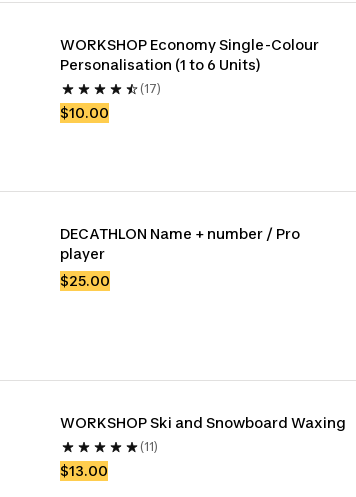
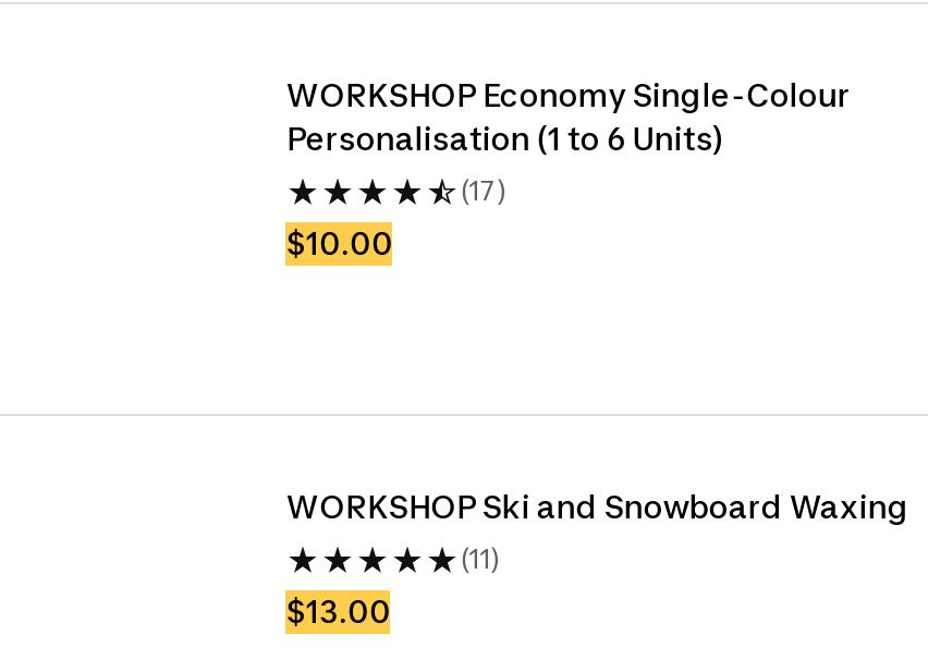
- DECATHLON Name + number / Pro
- player
- $25.00
